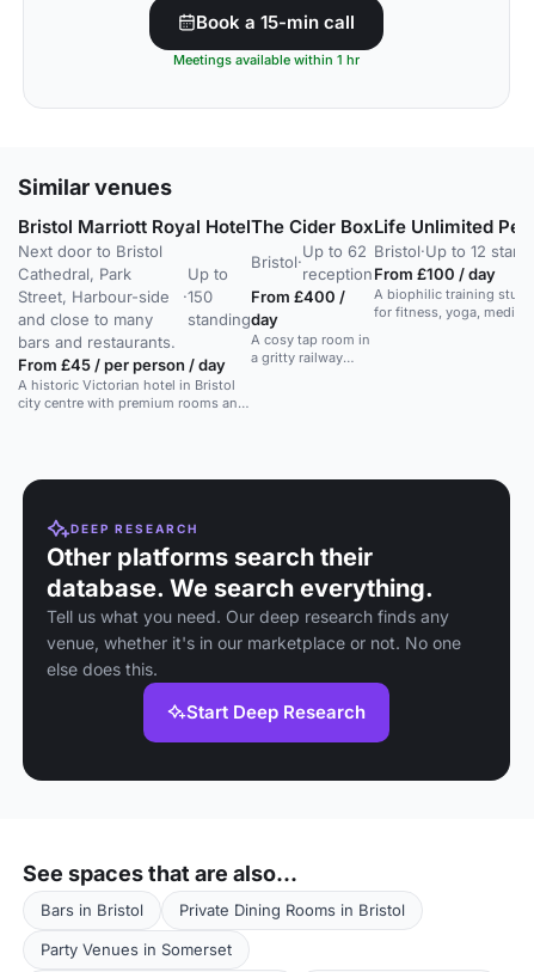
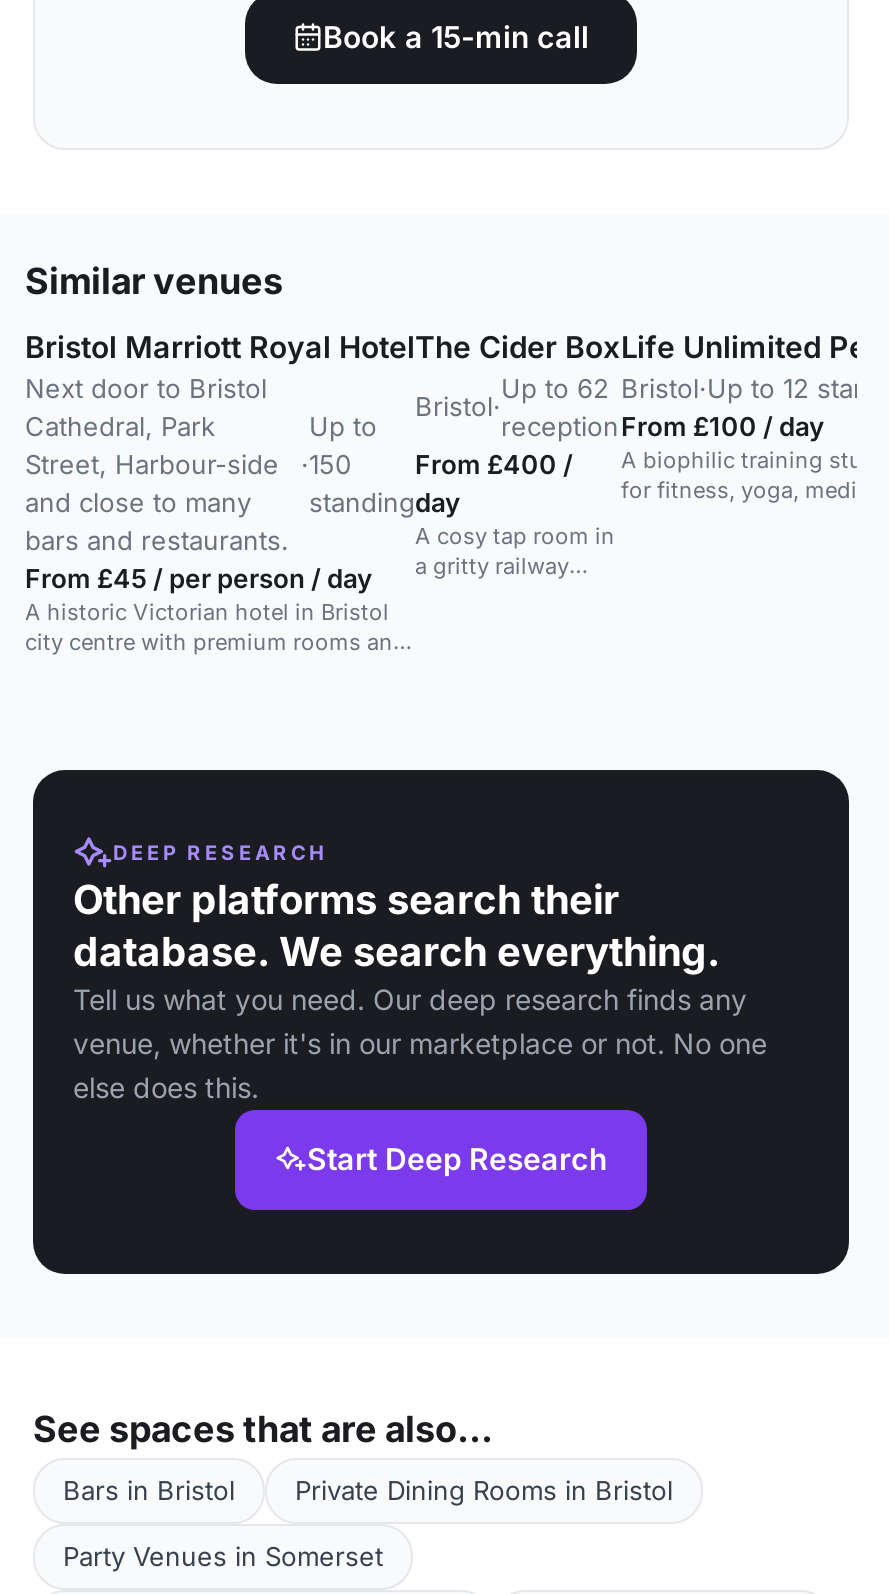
- Meetings available within 1 hr
